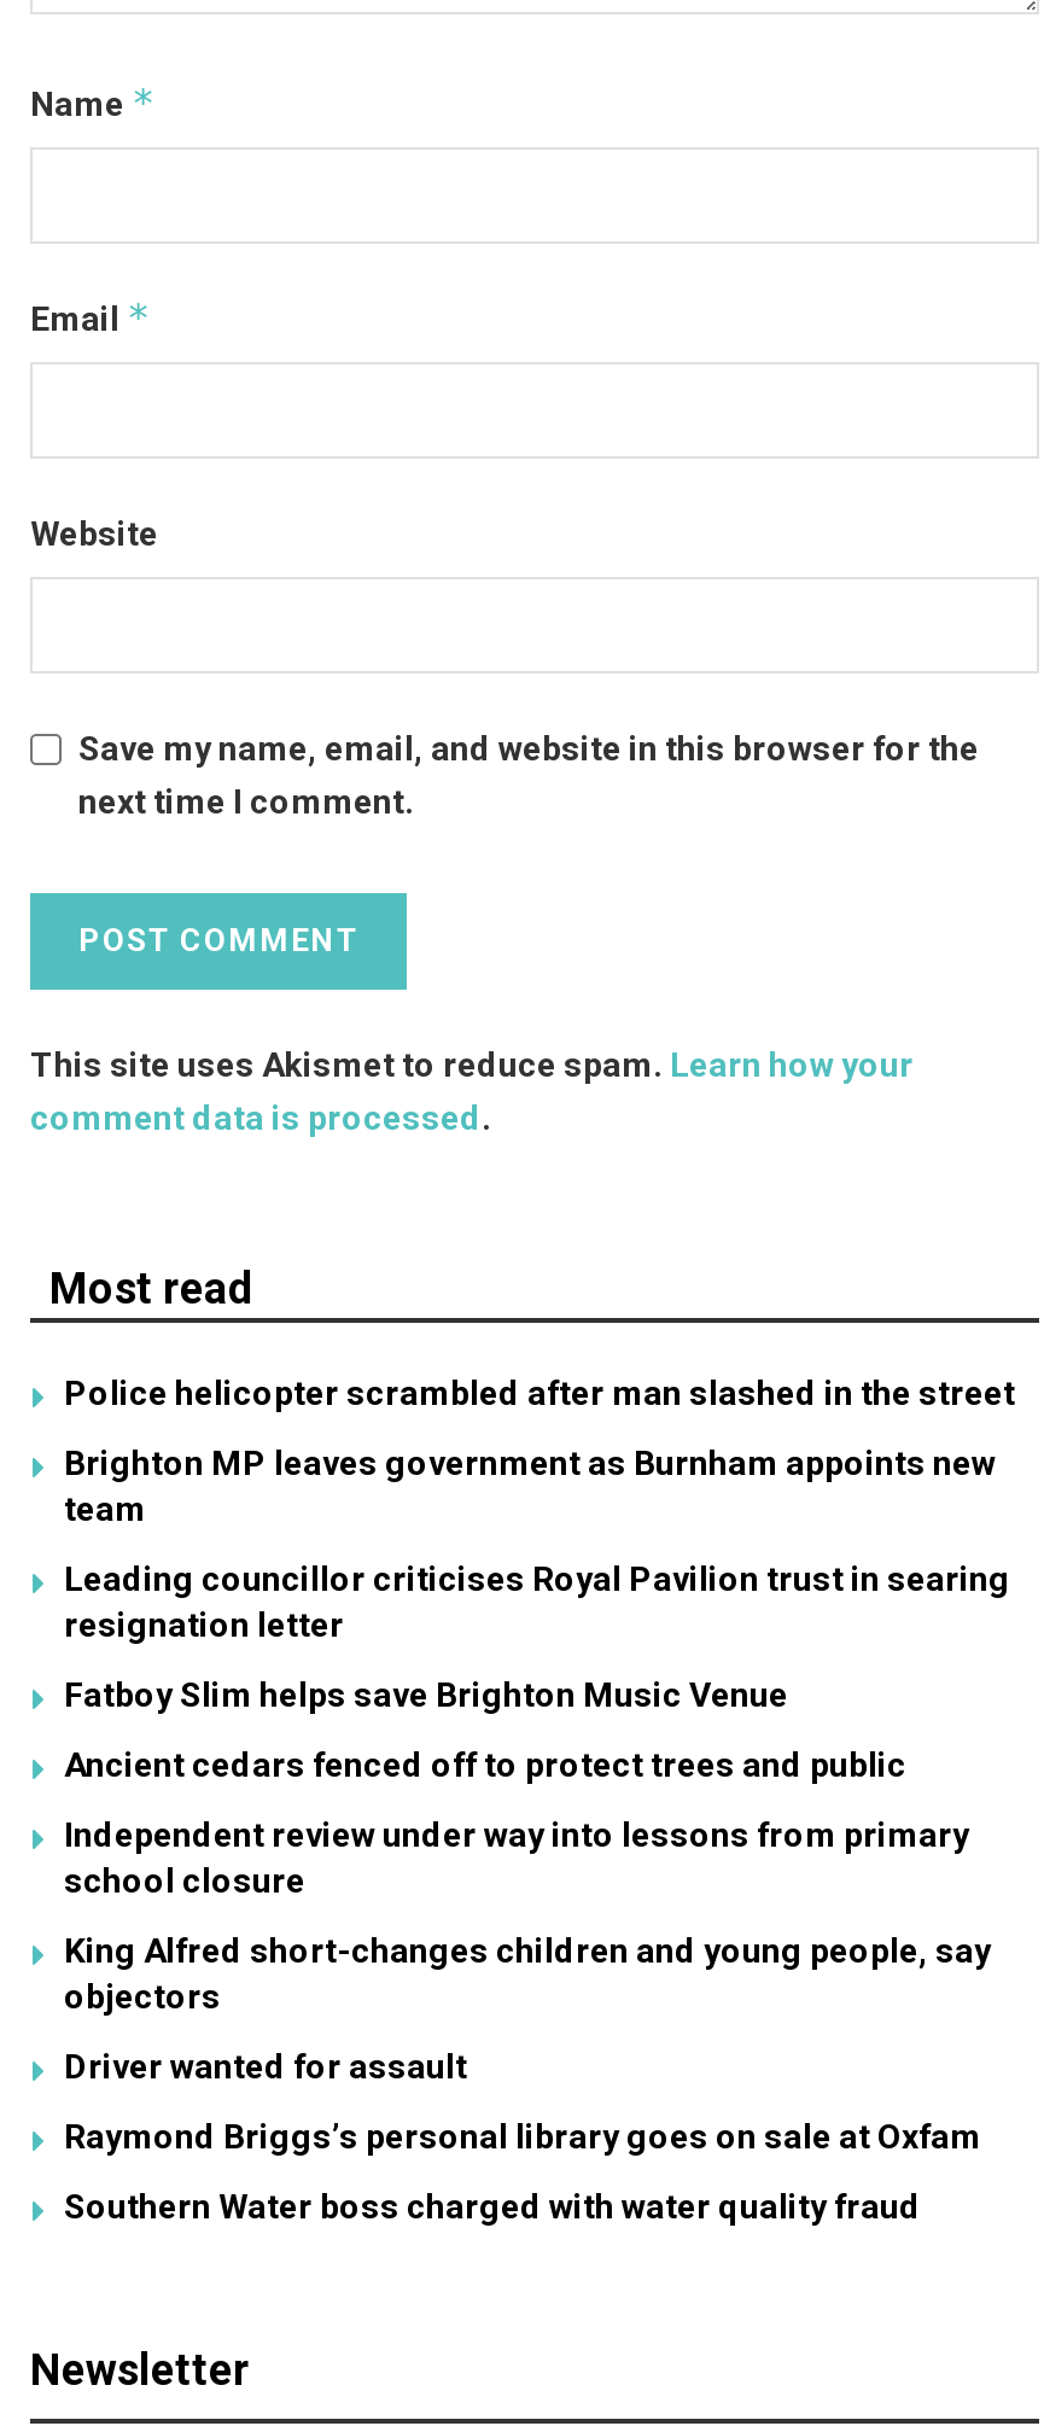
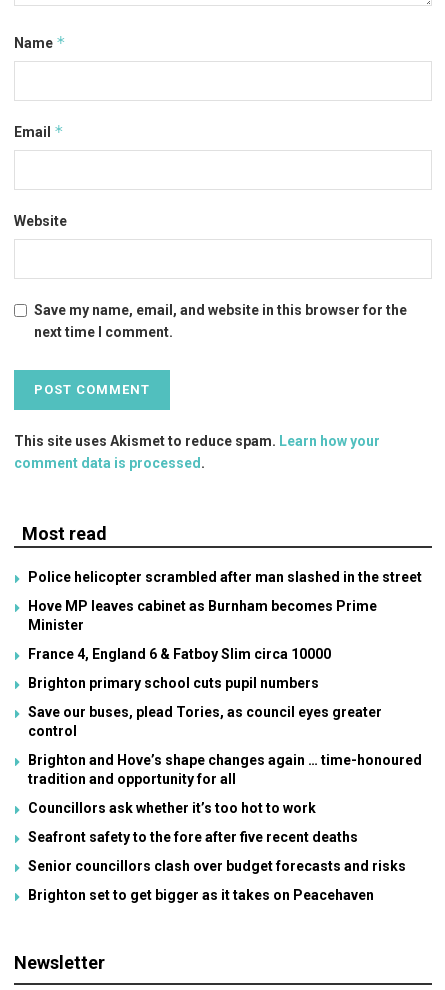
- Brighton MP leaves government as Burnham appoints new
- team
+ Hove MP leaves cabinet as Burnham becomes Prime
+ Minister

- Leading councillor criticises Royal Pavilion trust in searing
- resignation letter
+ France 4, England 6 & Fatboy Slim circa 10000

- Fatboy Slim helps save Brighton Music Venue
+ Brighton primary school cuts pupil numbers

- Ancient cedars fenced off to protect trees and public
+ Save our buses, plead Tories, as council eyes greater
+ control

- Independent review under way into lessons from primary
- school closure
+ Brighton and Hove’s shape changes again … time-honoured
+ tradition and opportunity for all

- King Alfred short-changes children and young people, say
- objectors
+ Councillors ask whether it’s too hot to work

- Driver wanted for assault
+ Seafront safety to the fore after five recent deaths

- Raymond Briggs’s personal library goes on sale at Oxfam
+ Senior councillors clash over budget forecasts and risks

- Southern Water boss charged with water quality fraud
+ Brighton set to get bigger as it takes on Peacehaven
